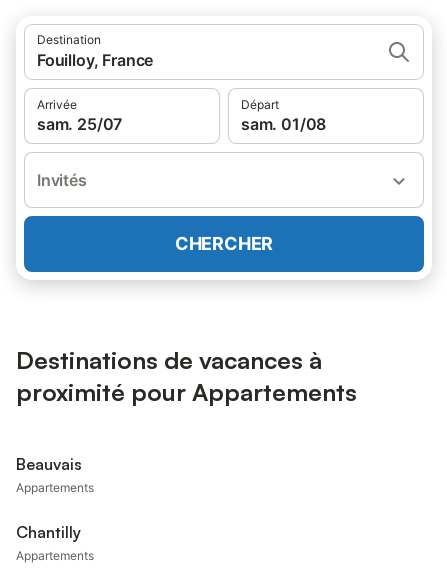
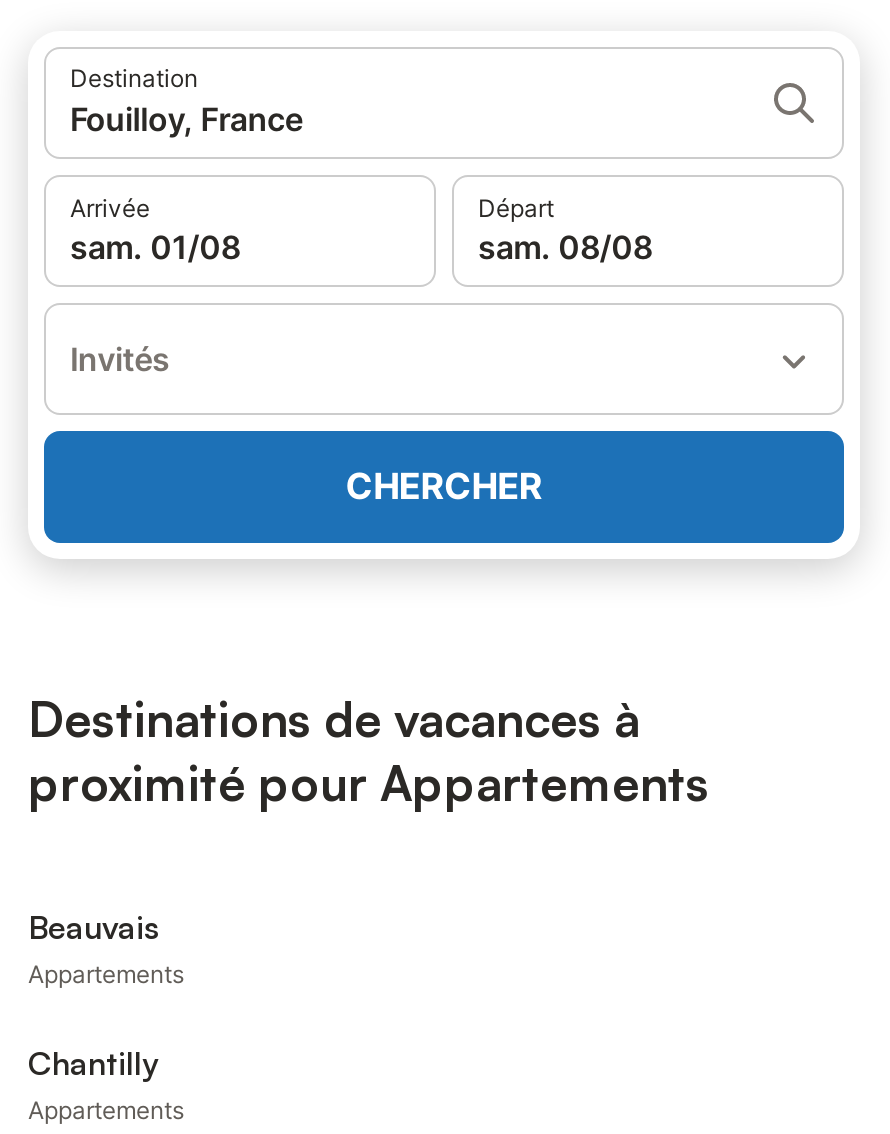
- sam. 25/07
+ sam. 01/08

- sam. 01/08
+ sam. 08/08
